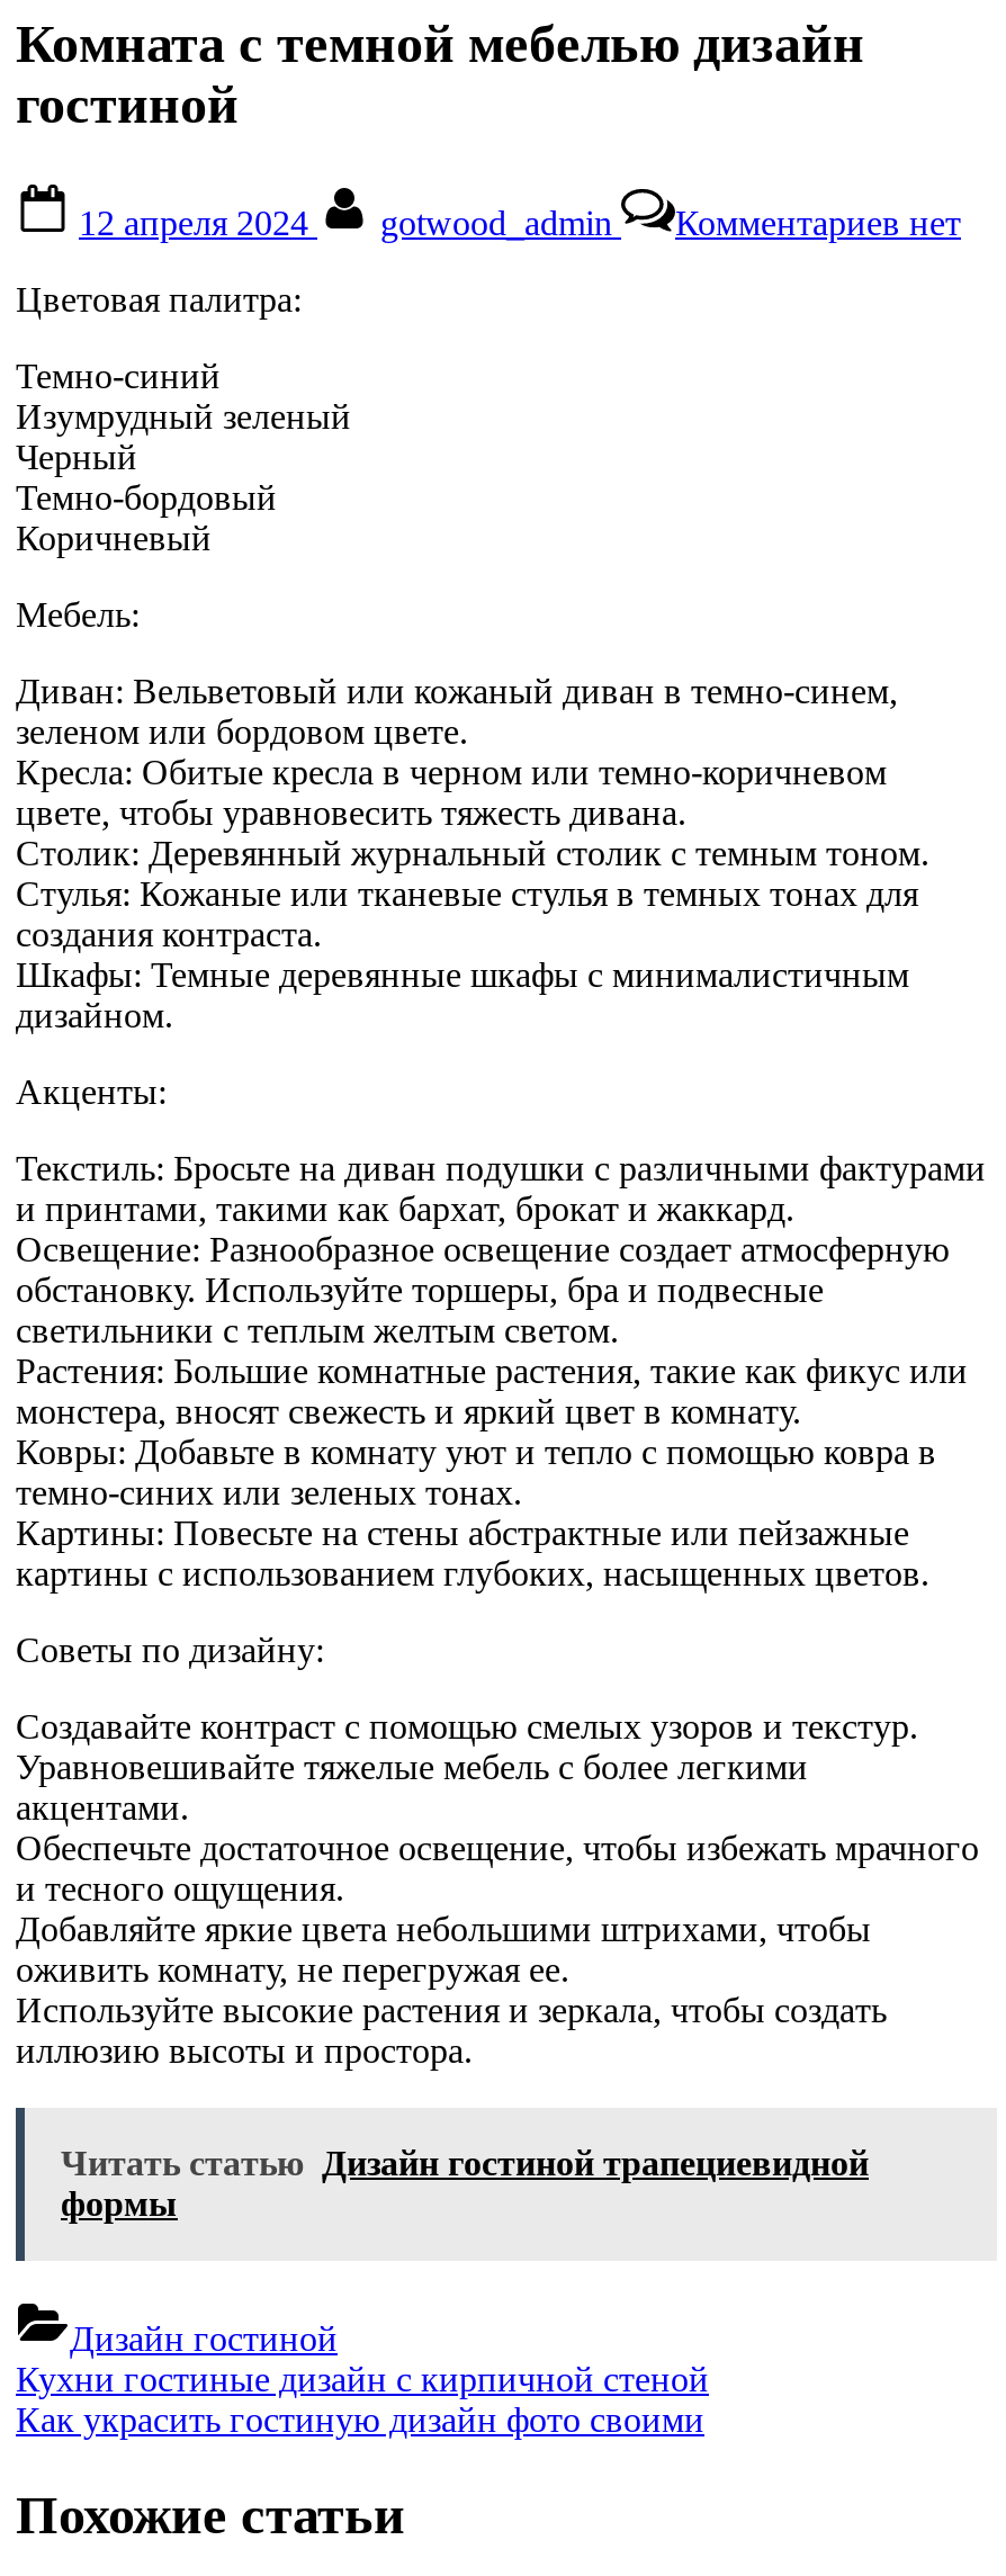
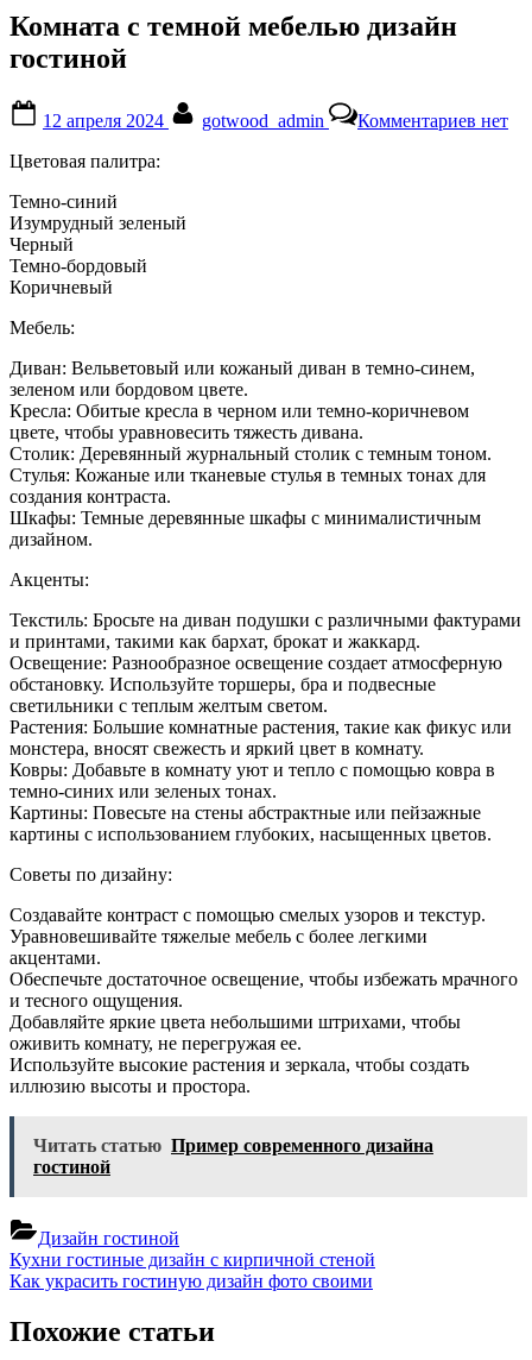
- Читать статью Дизайн гостиной трапециевидной
- формы
+ Читать статью Пример современного дизайна
+ гостиной
